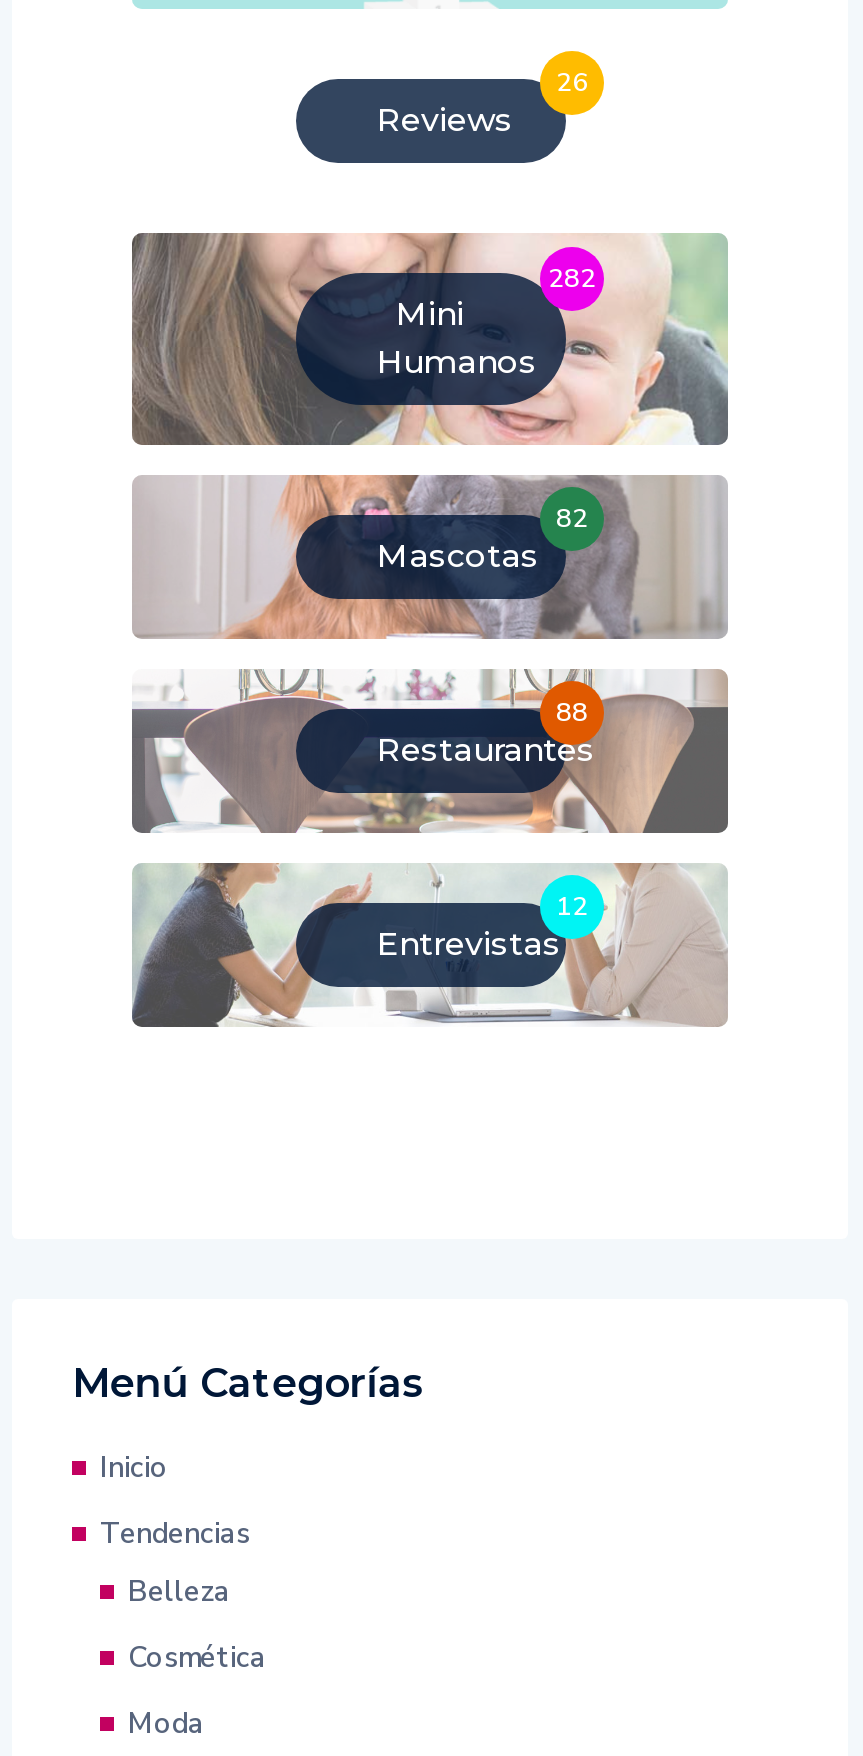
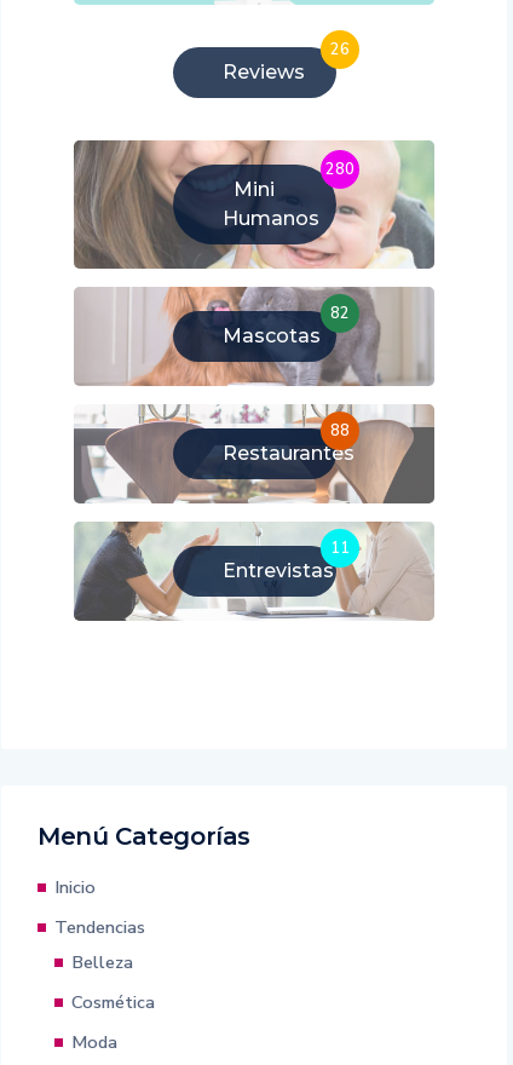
- 282
+ 280

- 12
+ 11
